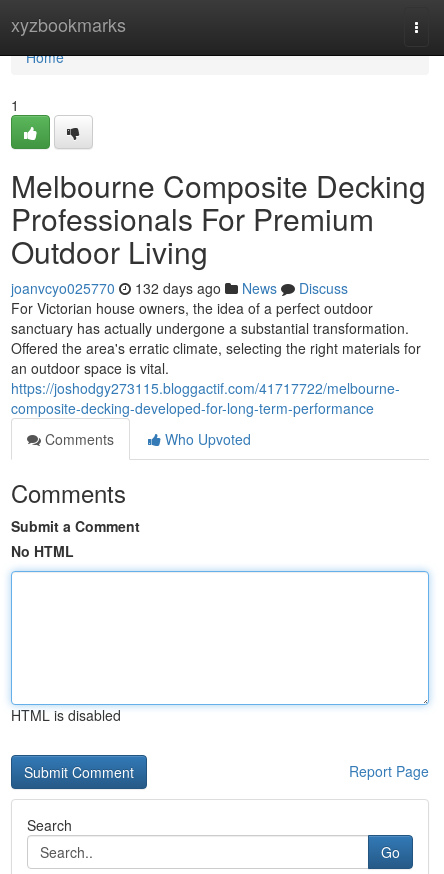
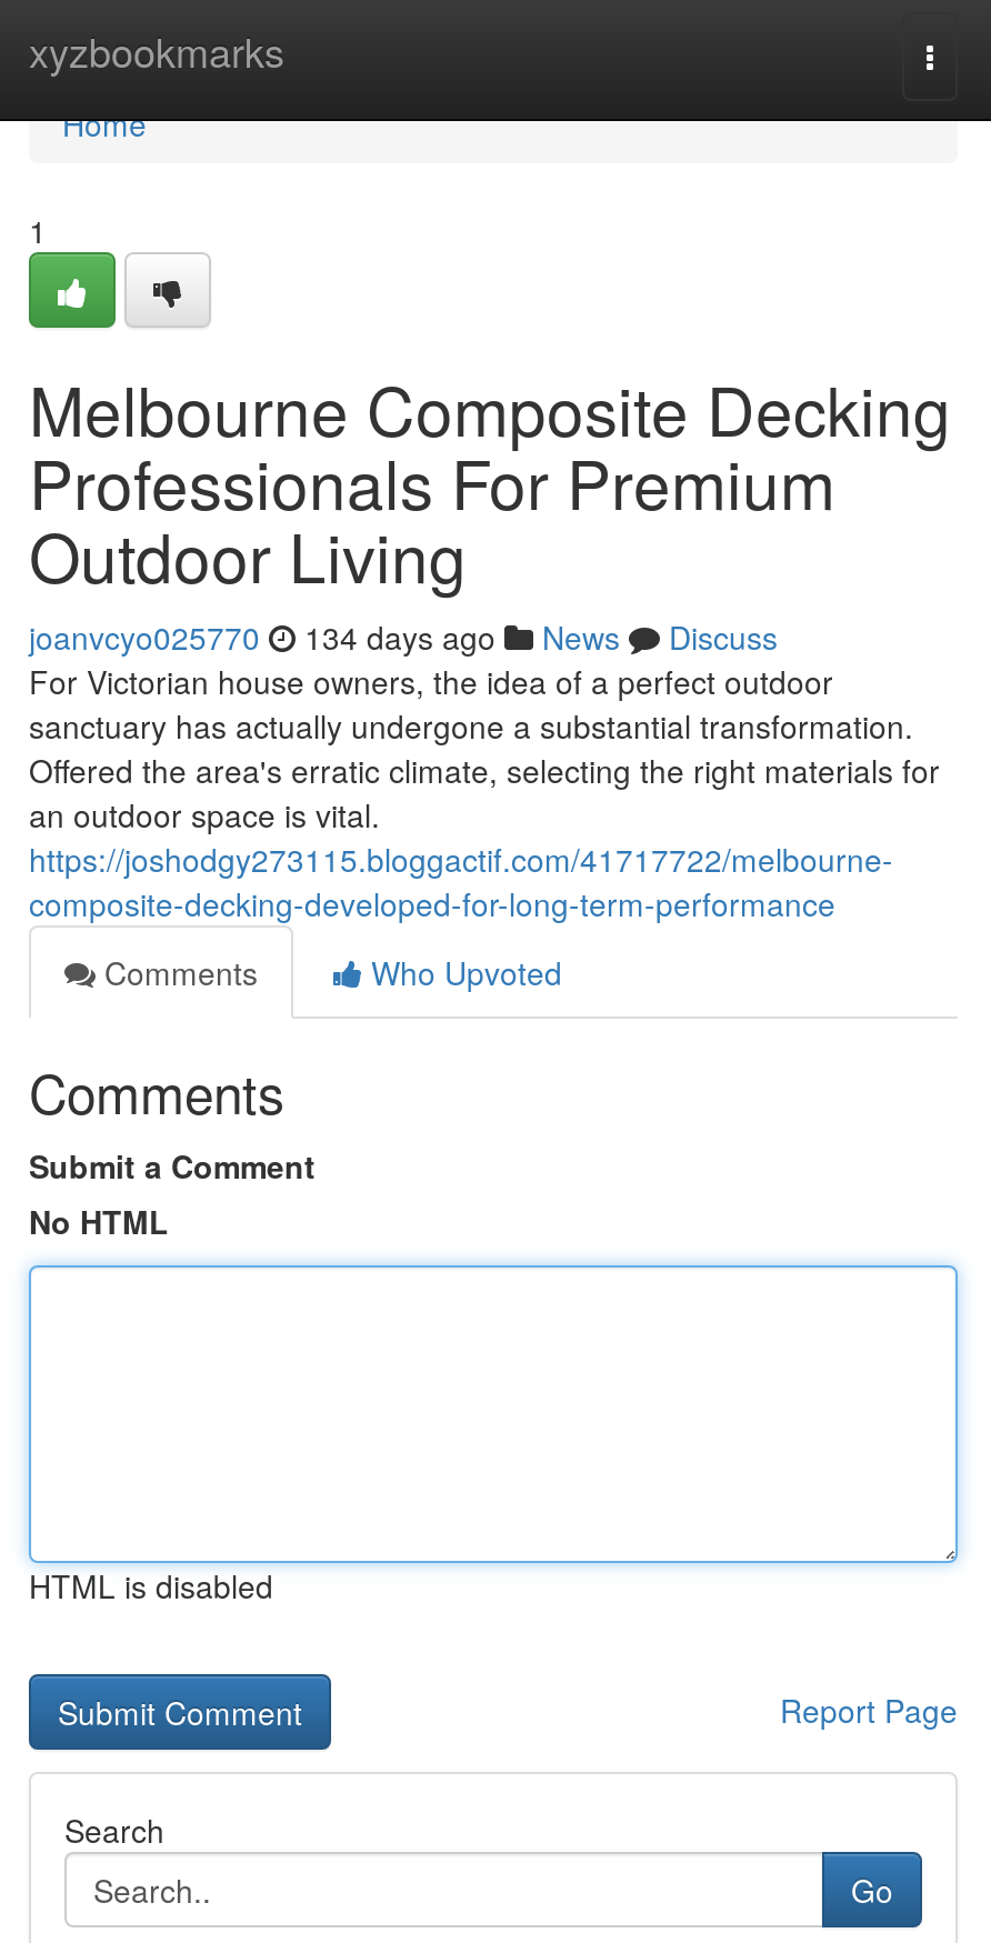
- joanvcyo025770 132 days ago News Discuss
+ joanvcyo025770 134 days ago News Discuss
